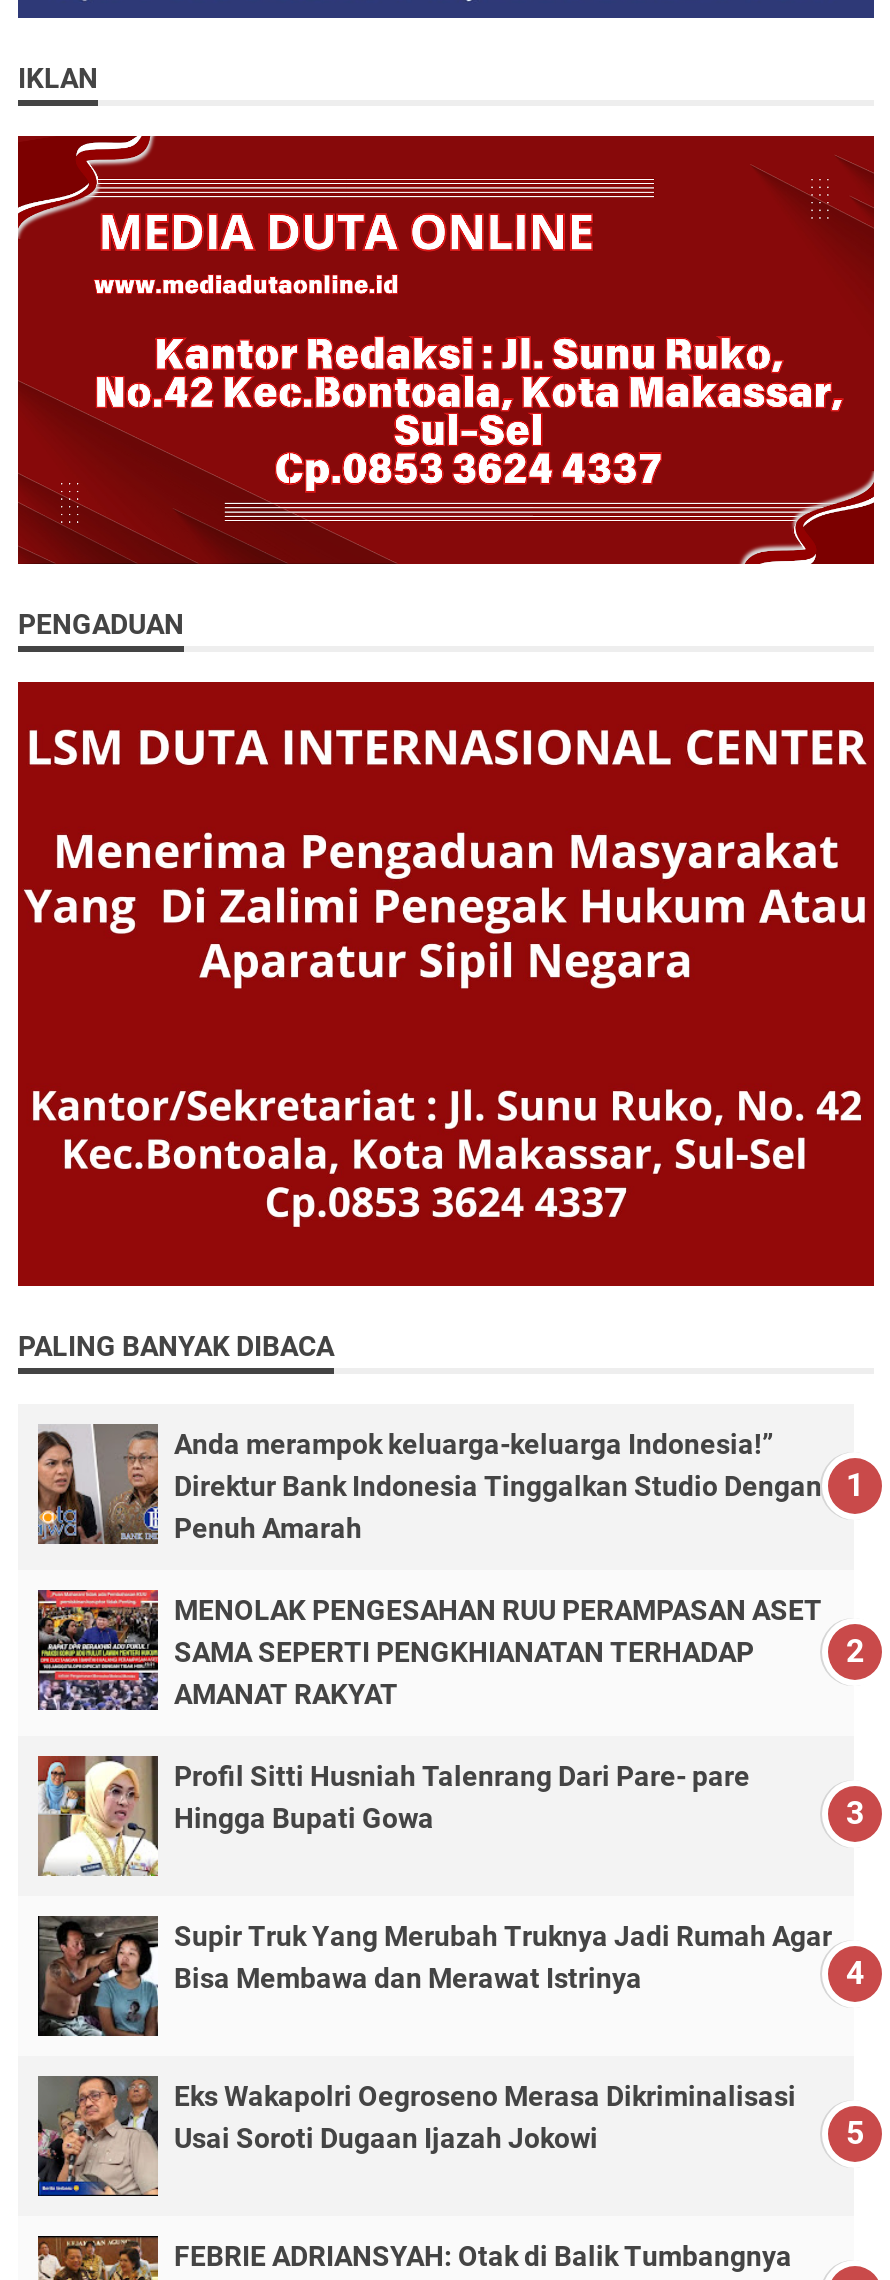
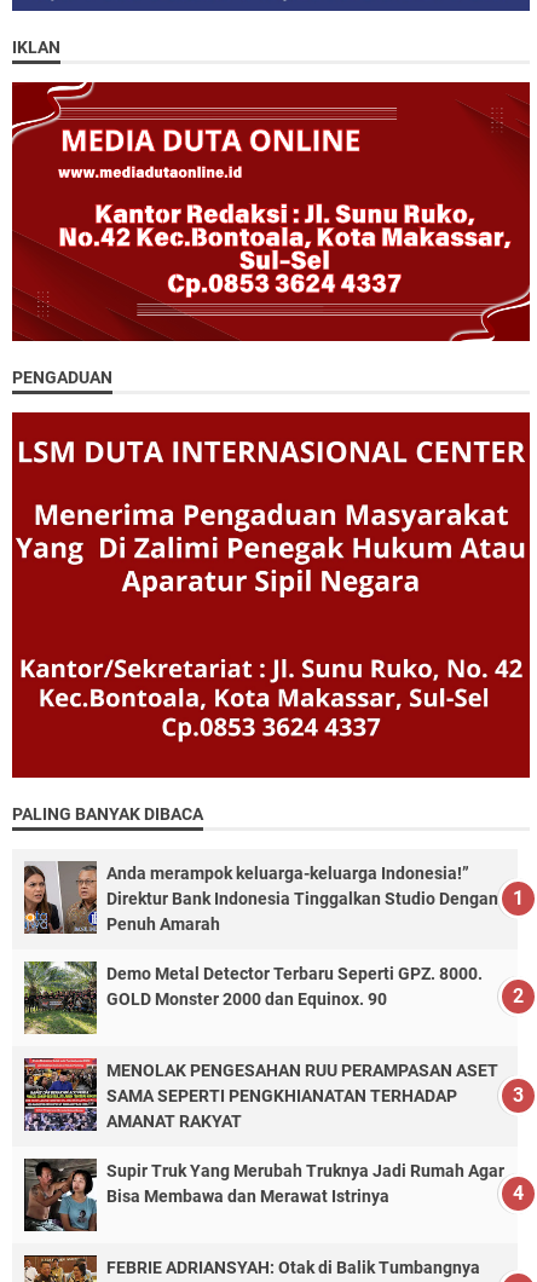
+ [image]
+ Demo Metal Detector Terbaru Seperti GPZ. 8000.
+ GOLD Monster 2000 dan Equinox. 90

moved down: [image] | MENOLAK PENGESAHAN RUU PERAMPASAN ASET | SAMA SEPERTI PENGKHIANATAN TERHADAP | AMANAT RAKYAT

- [image]
- Profil Sitti Husniah Talenrang Dari Pare- pare
- Hingga Bupati Gowa

- [image]
- Eks Wakapolri Oegroseno Merasa Dikriminalisasi
- Usai Soroti Dugaan Ijazah Jokowi
